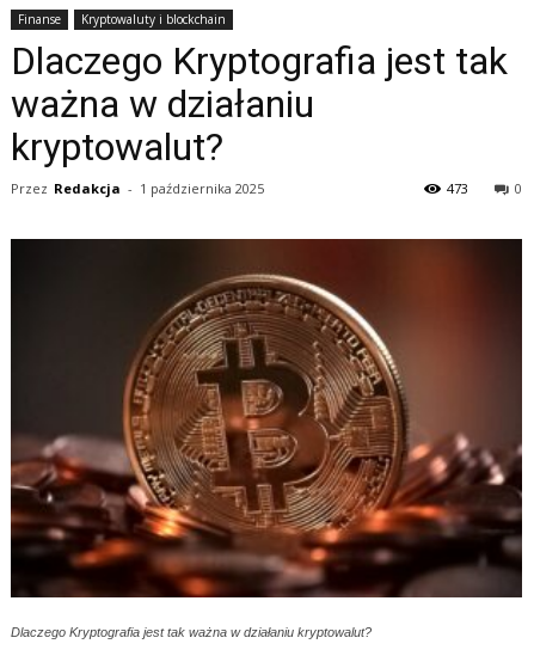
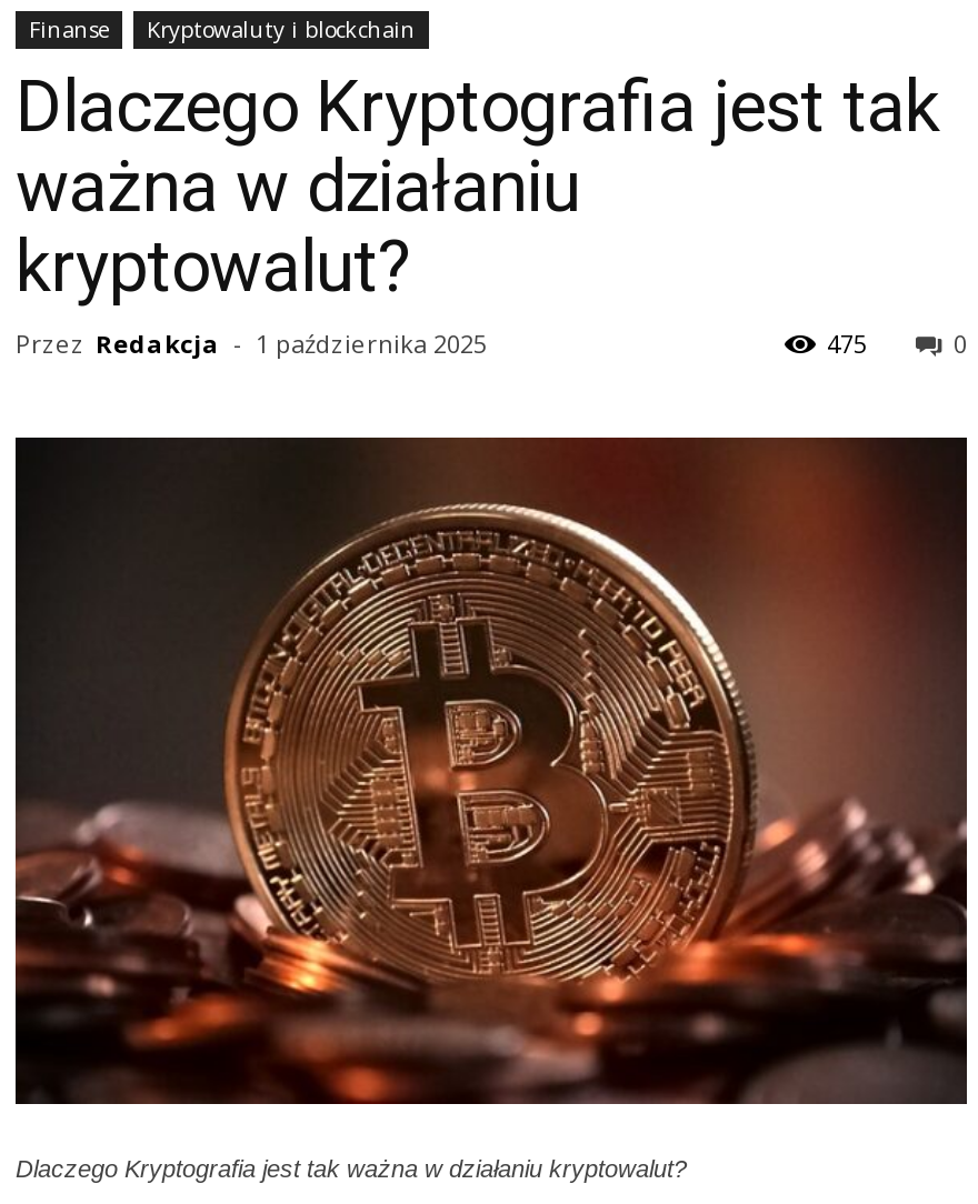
- 473
+ 475
